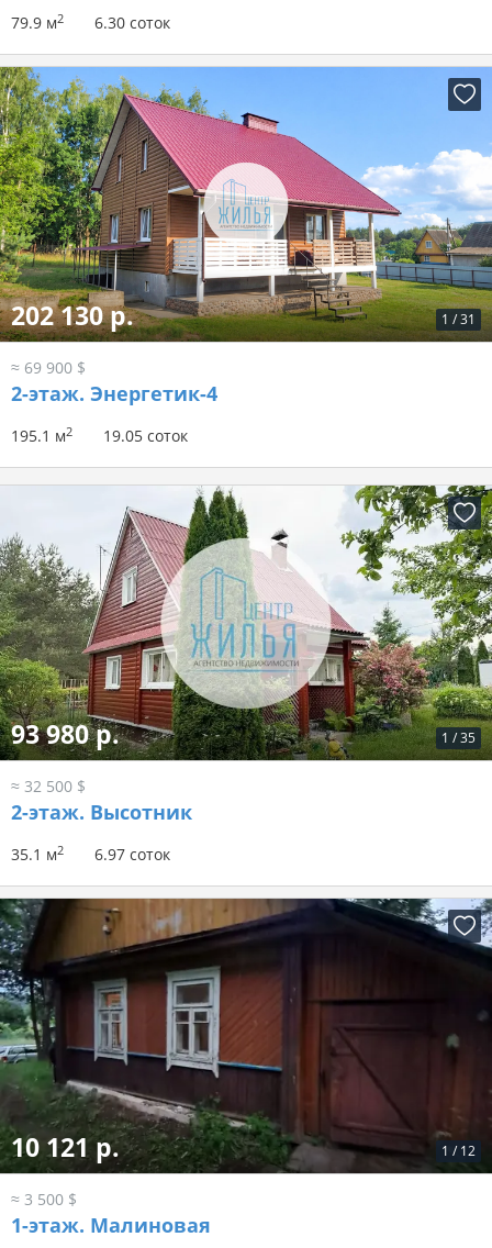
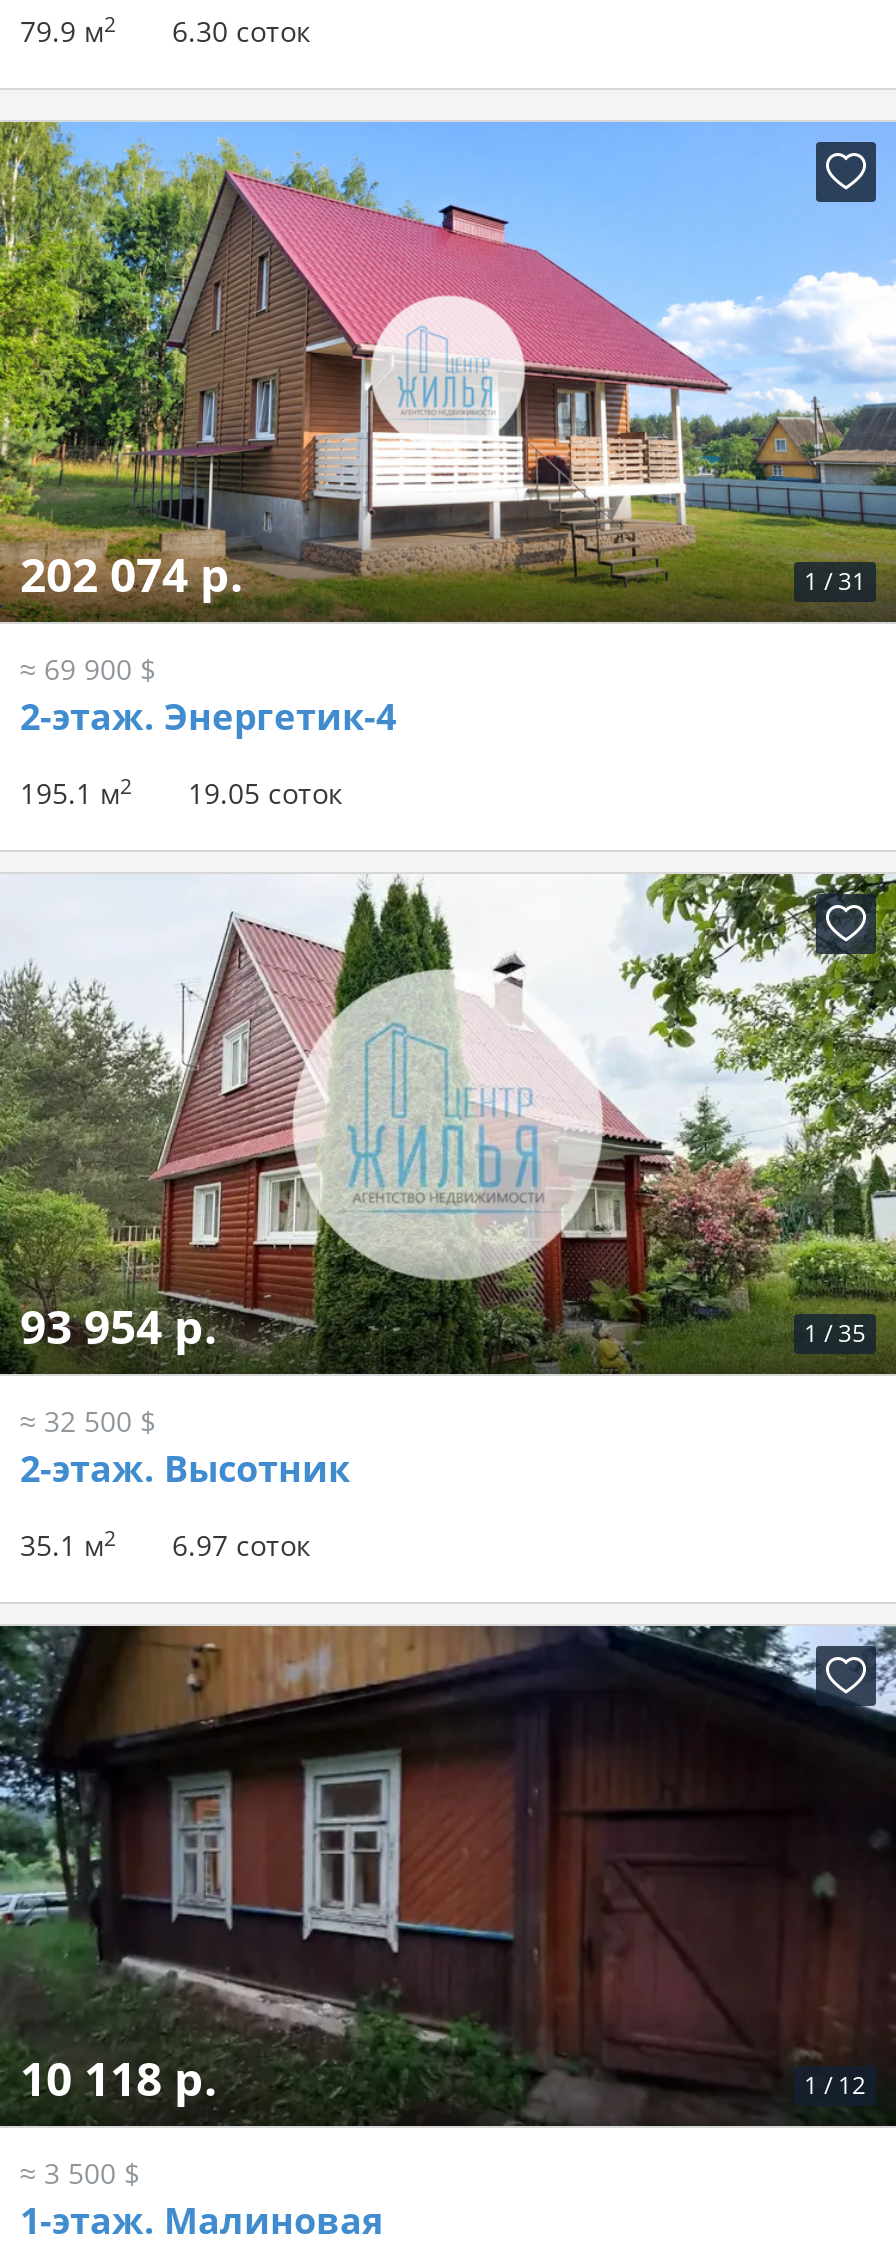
- 202 130 р.
+ 202 074 р.

- 93 980 р.
+ 93 954 р.

- 10 121 р.
+ 10 118 р.
